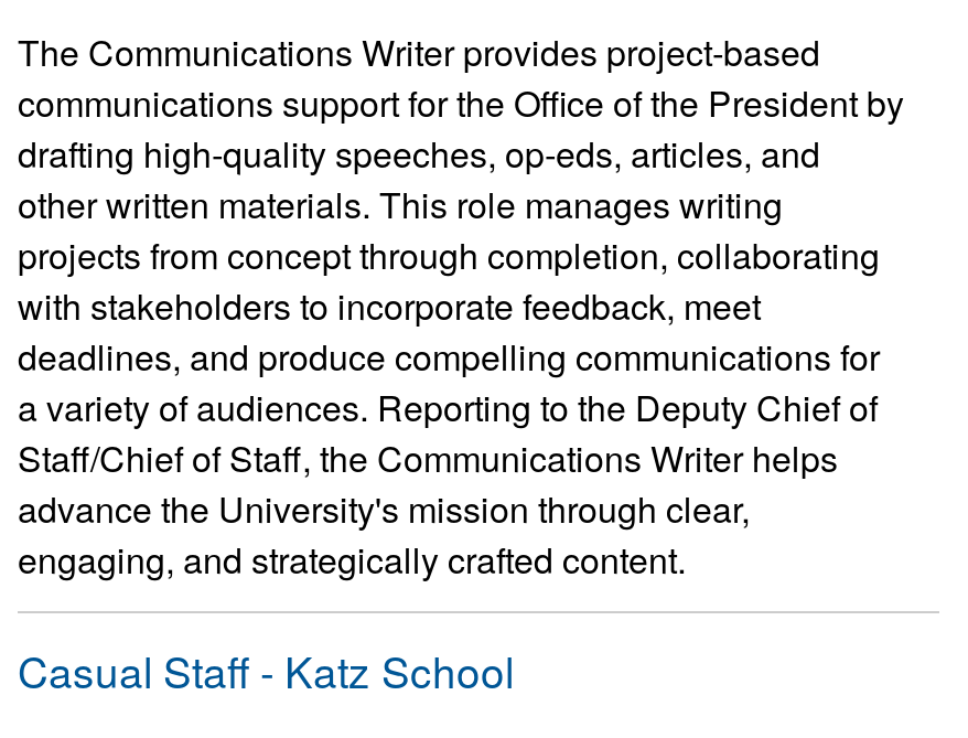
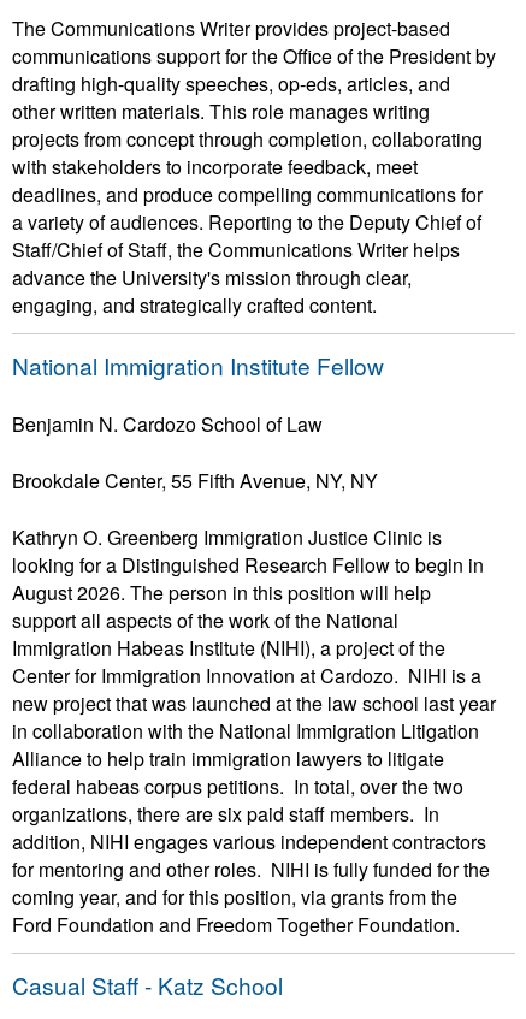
+ National Immigration Institute Fellow
+ Benjamin N. Cardozo School of Law
+ Brookdale Center, 55 Fifth Avenue, NY, NY
+ Kathryn O. Greenberg Immigration Justice Clinic is
+ looking for a Distinguished Research Fellow to begin in
+ August 2026. The person in this position will help
+ support all aspects of the work of the National
+ Immigration Habeas Institute (NIHI), a project of the
+ Center for Immigration Innovation at Cardozo. NIHI is a
+ new project that was launched at the law school last year
+ in collaboration with the National Immigration Litigation
+ Alliance to help train immigration lawyers to litigate
+ federal habeas corpus petitions. In total, over the two
+ organizations, there are six paid staff members. In
+ addition, NIHI engages various independent contractors
+ for mentoring and other roles. NIHI is fully funded for the
+ coming year, and for this position, via grants from the
+ Ford Foundation and Freedom Together Foundation.
